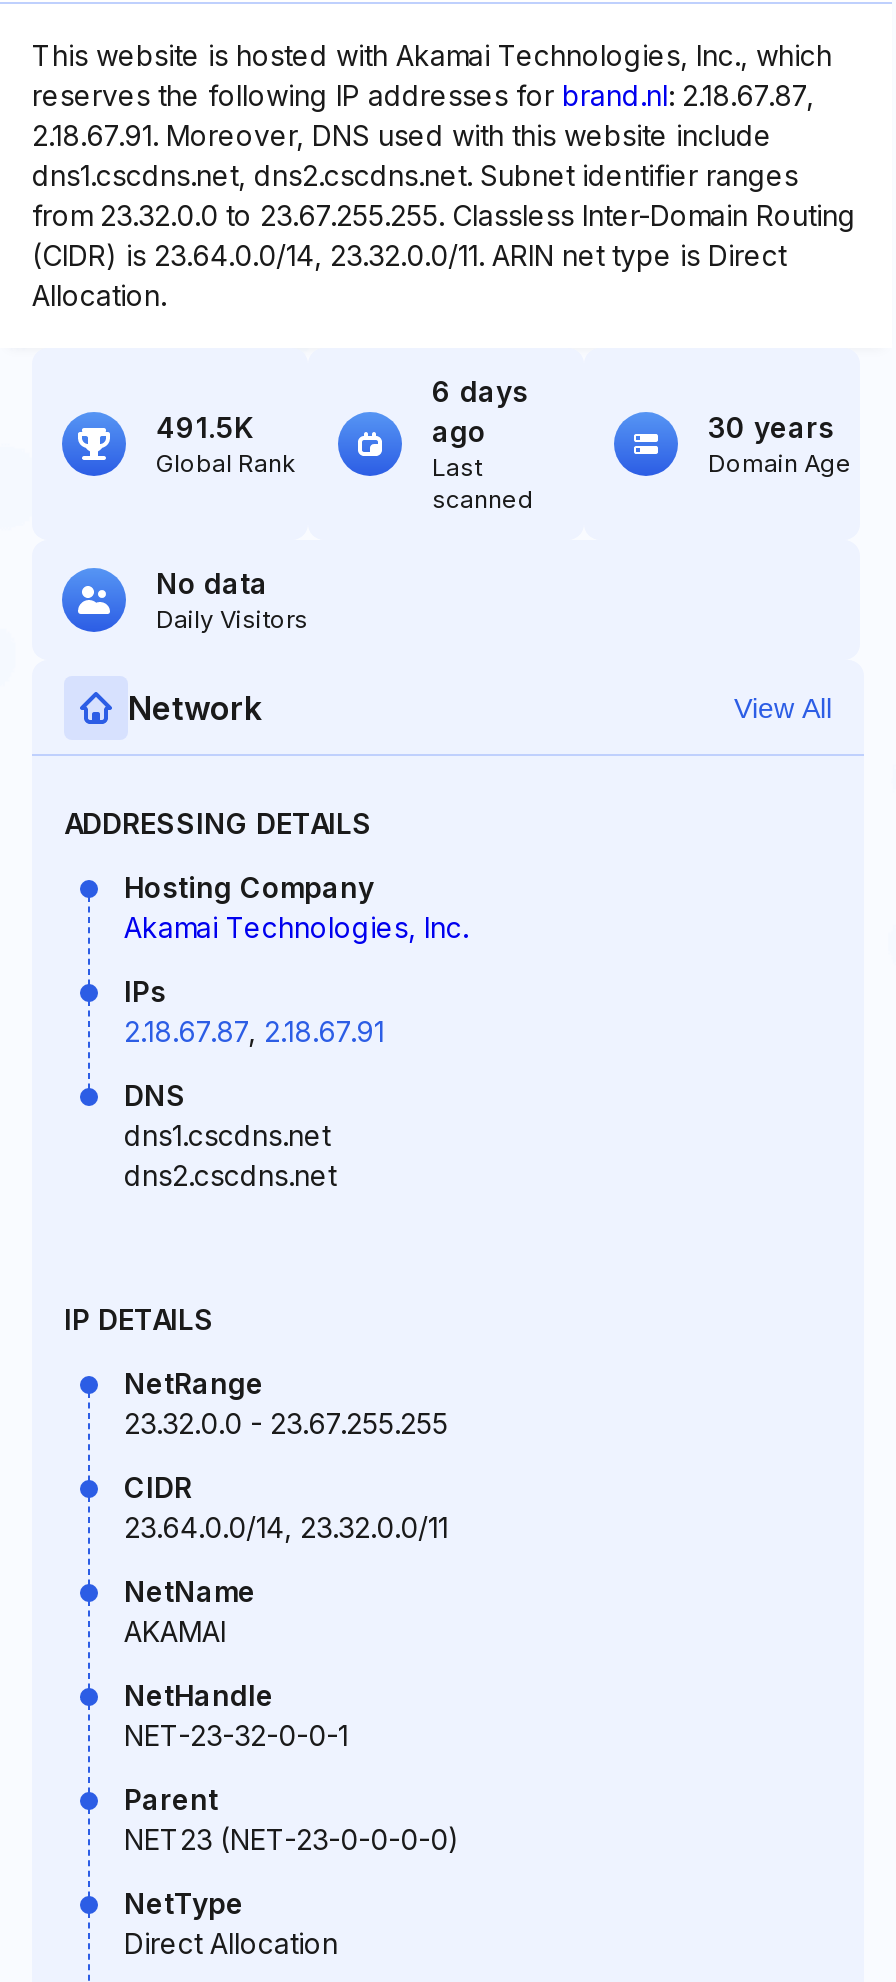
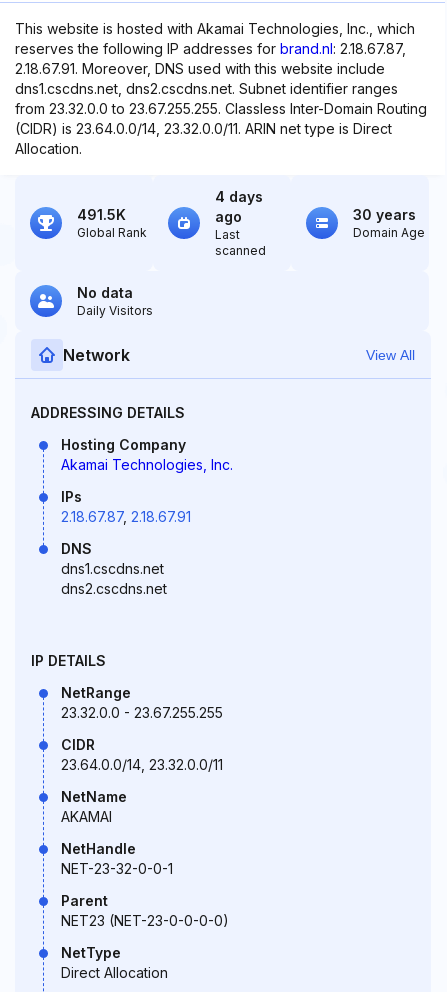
- 6 days
+ 4 days
